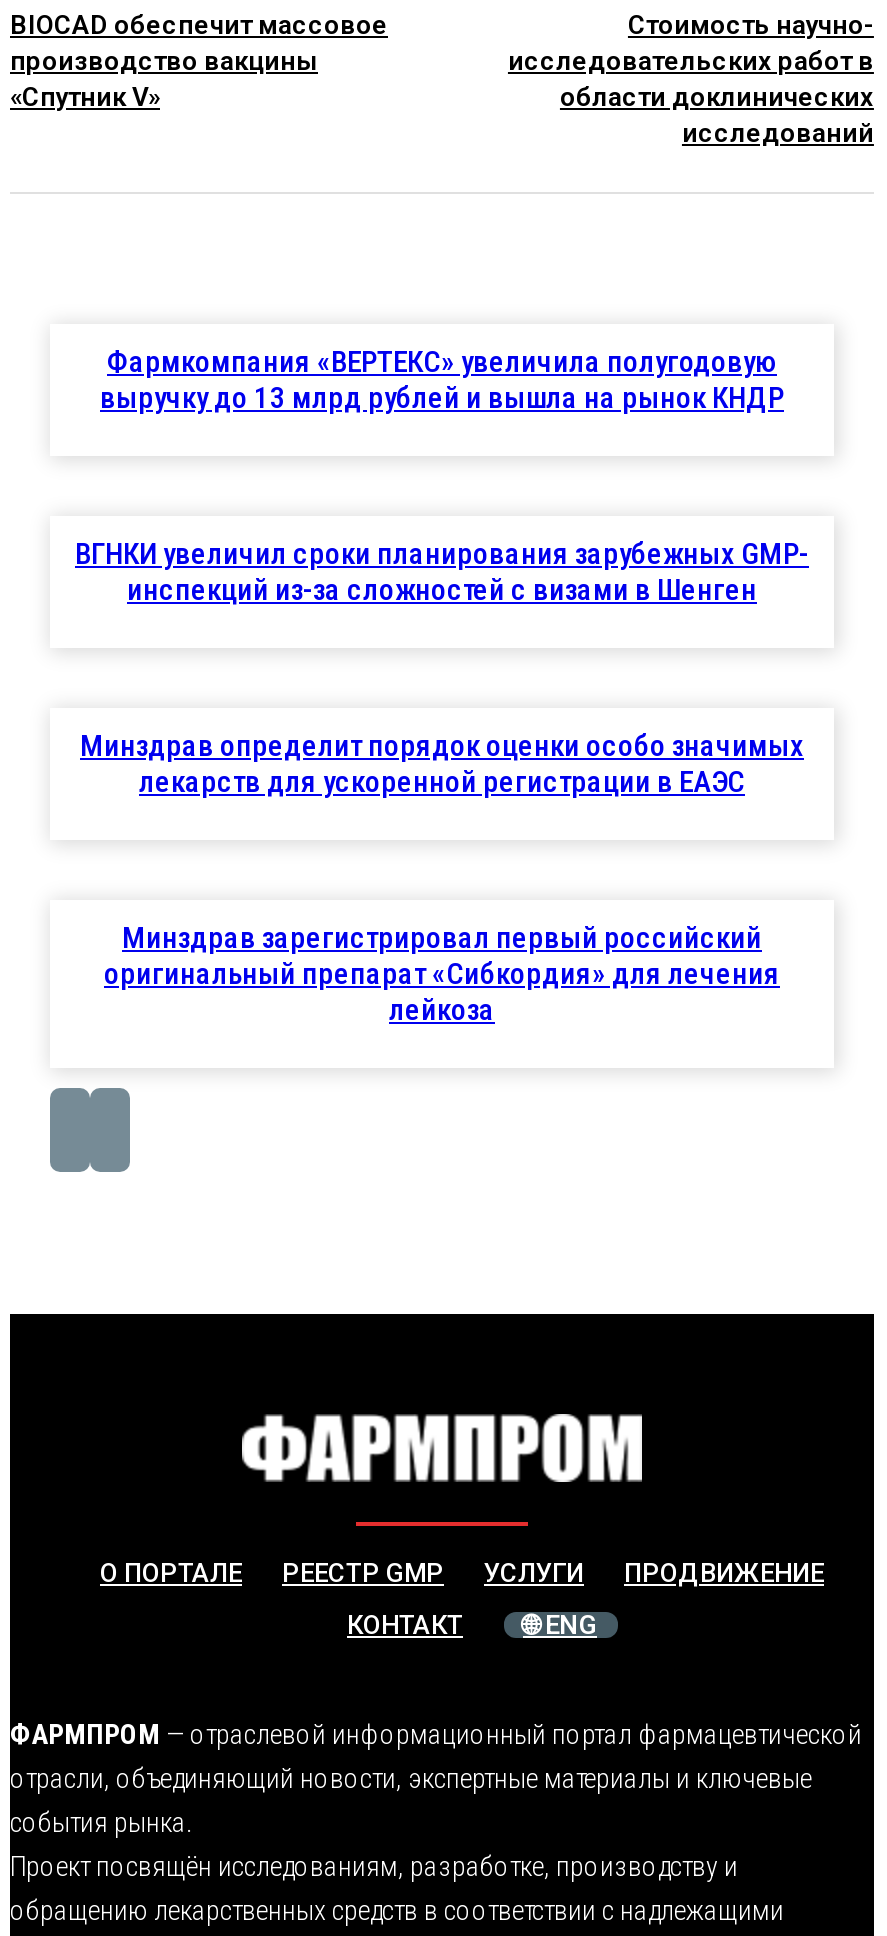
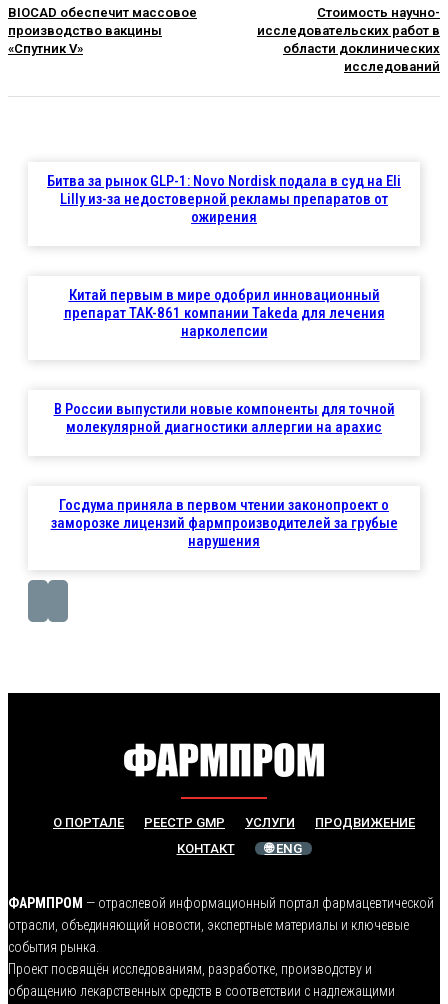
- Фармкомпания «ВЕРТЕКС» увеличила полугодовую
- выручку до 13 млрд рублей и вышла на рынок КНДР
+ Битва за рынок GLP-1: Novo Nordisk подала в суд на Eli
+ Lilly из-за недостоверной рекламы препаратов от
+ ожирения

- ВГНКИ увеличил сроки планирования зарубежных GMP-
- инспекций из-за сложностей с визами в Шенген
+ Китай первым в мире одобрил инновационный
+ препарат TAK-861 компании Takeda для лечения
+ нарколепсии

- Минздрав определит порядок оценки особо значимых
- лекарств для ускоренной регистрации в ЕАЭС
+ В России выпустили новые компоненты для точной
+ молекулярной диагностики аллергии на арахис

- Минздрав зарегистрировал первый российский
- оригинальный препарат «Сибкордия» для лечения
- лейкоза
+ Госдума приняла в первом чтении законопроект о
+ заморозке лицензий фармпроизводителей за грубые
+ нарушения
